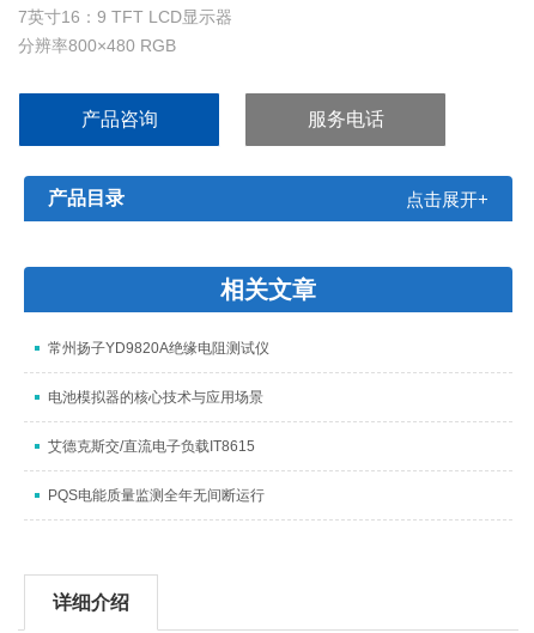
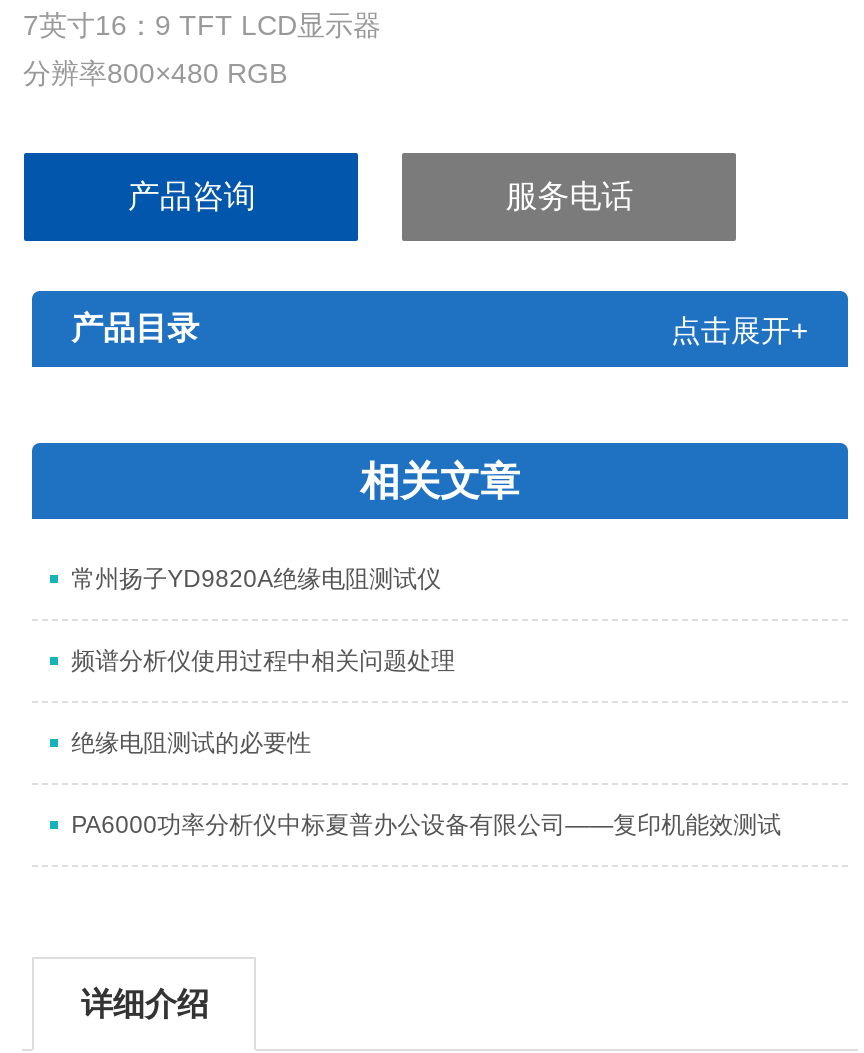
- 电池模拟器的核心技术与应用场景
+ 频谱分析仪使用过程中相关问题处理

- 艾德克斯交/直流电子负载IT8615
+ 绝缘电阻测试的必要性

- PQS电能质量监测全年无间断运行
+ PA6000功率分析仪中标夏普办公设备有限公司——复印机能效测试
